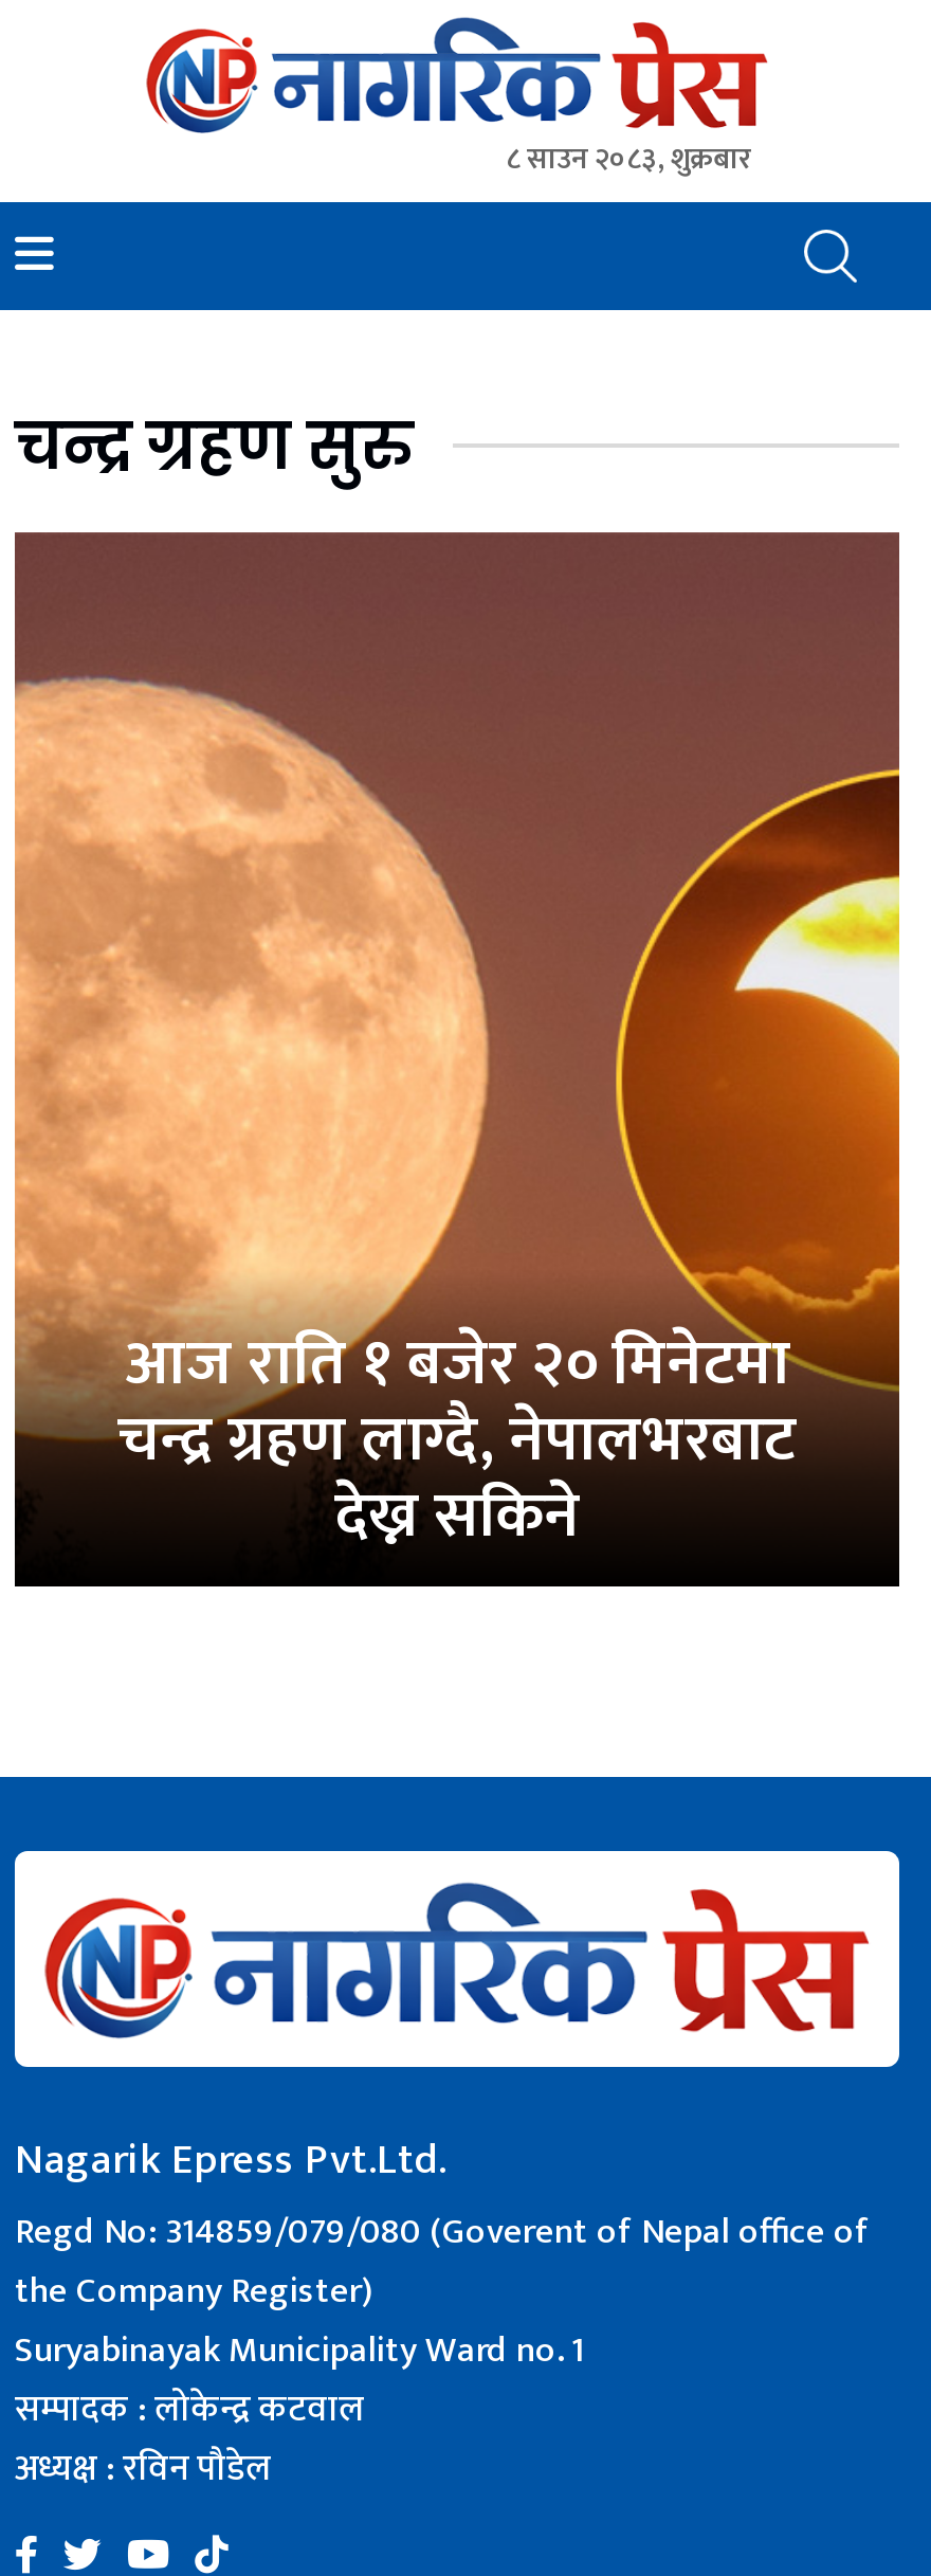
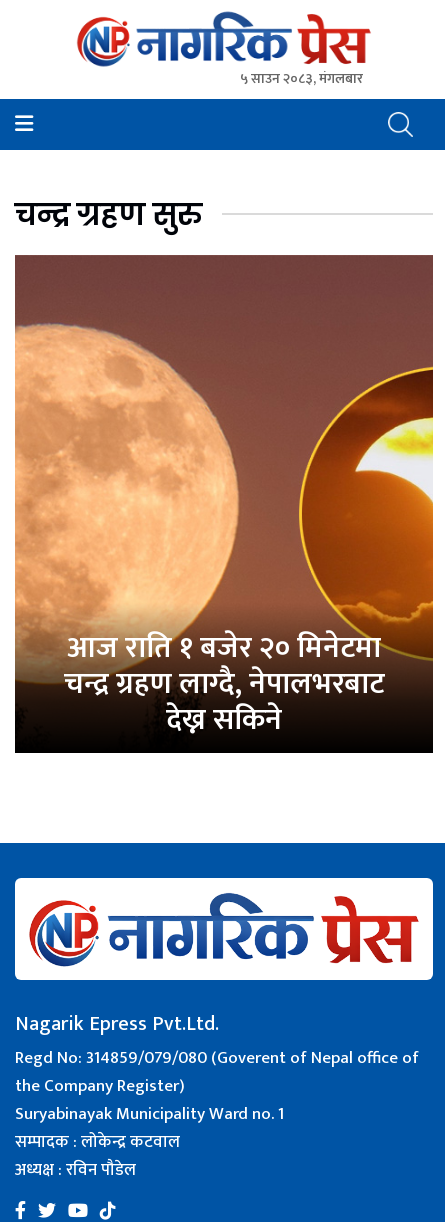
- ८ साउन २०८३, शुक्रबार
+ ५ साउन २०८३, मंगलबार
